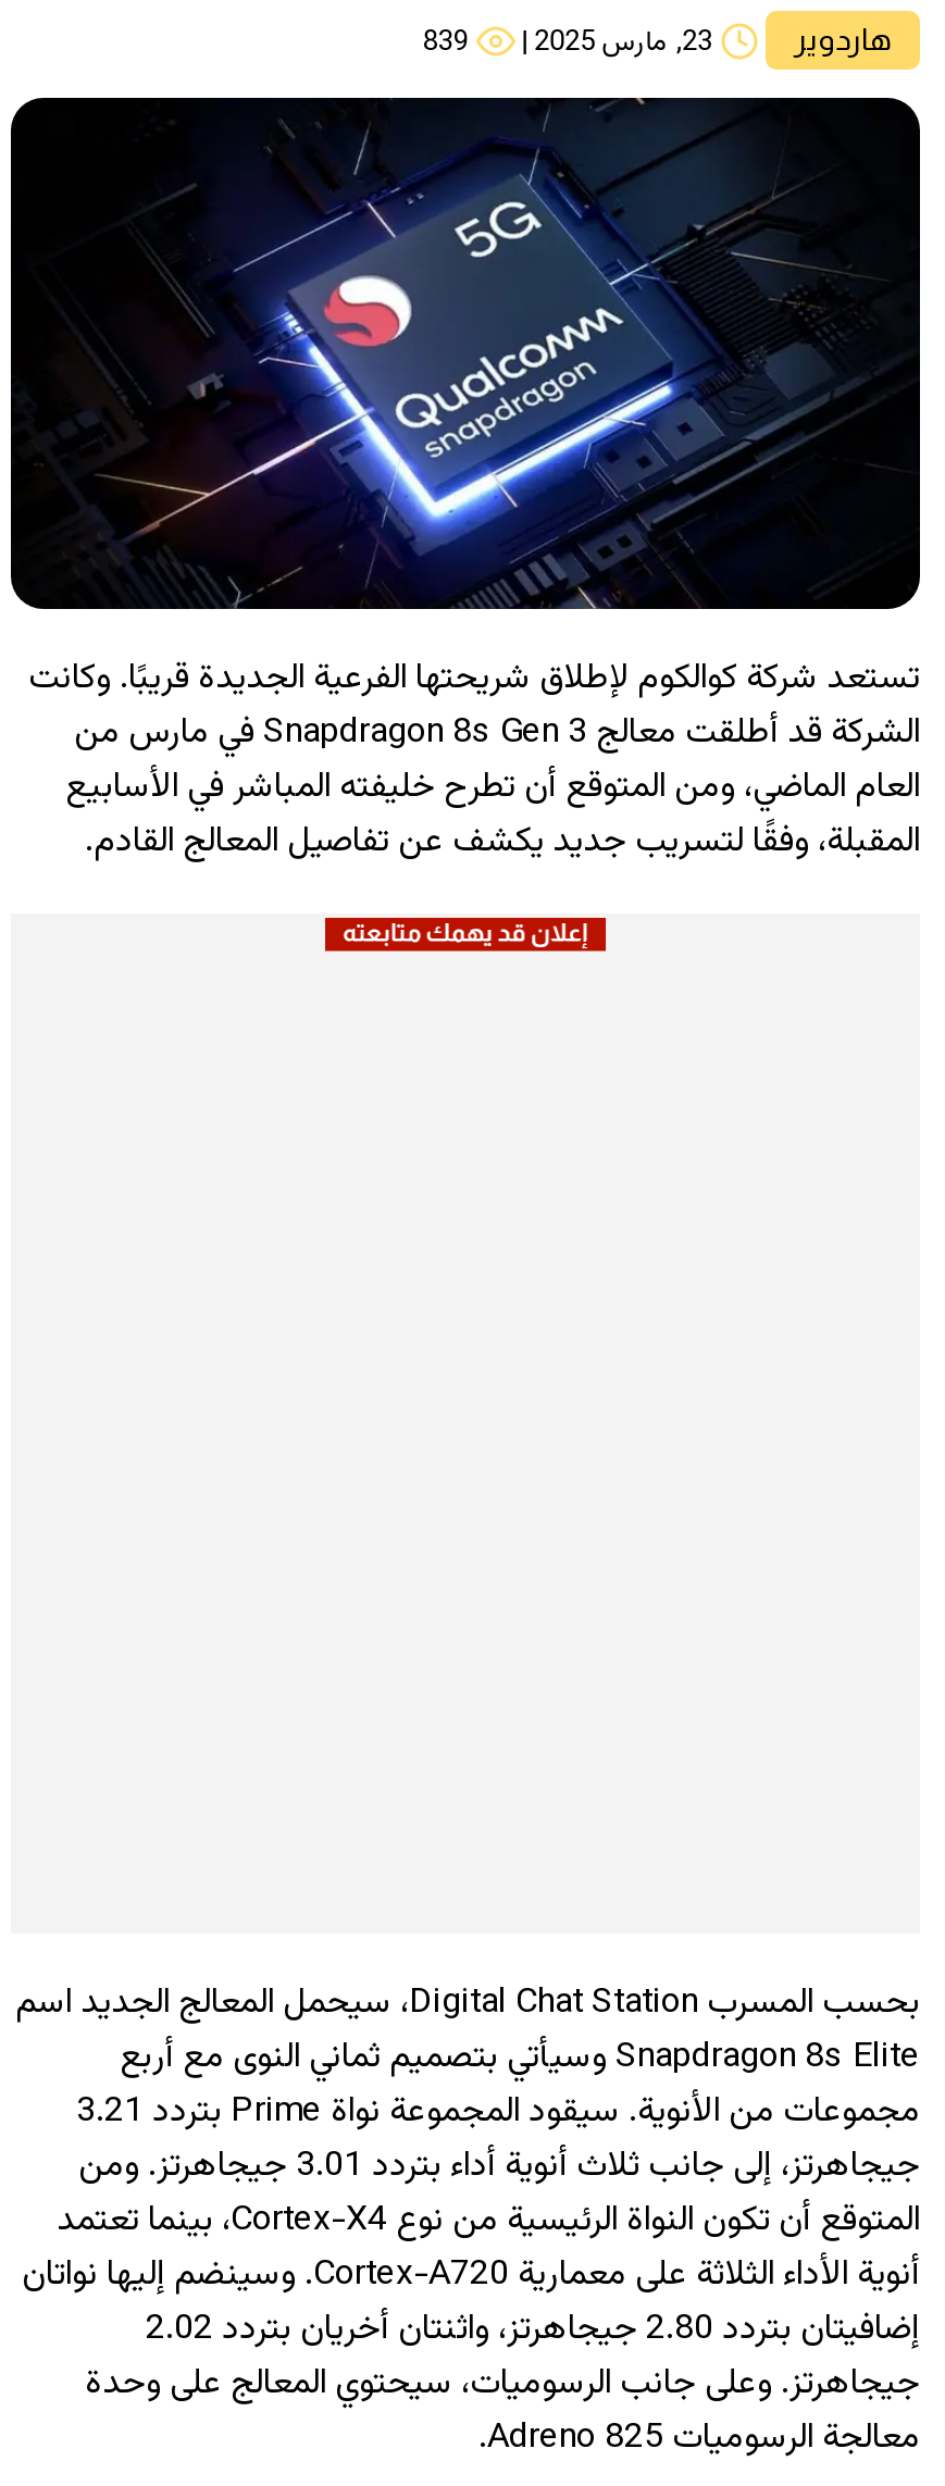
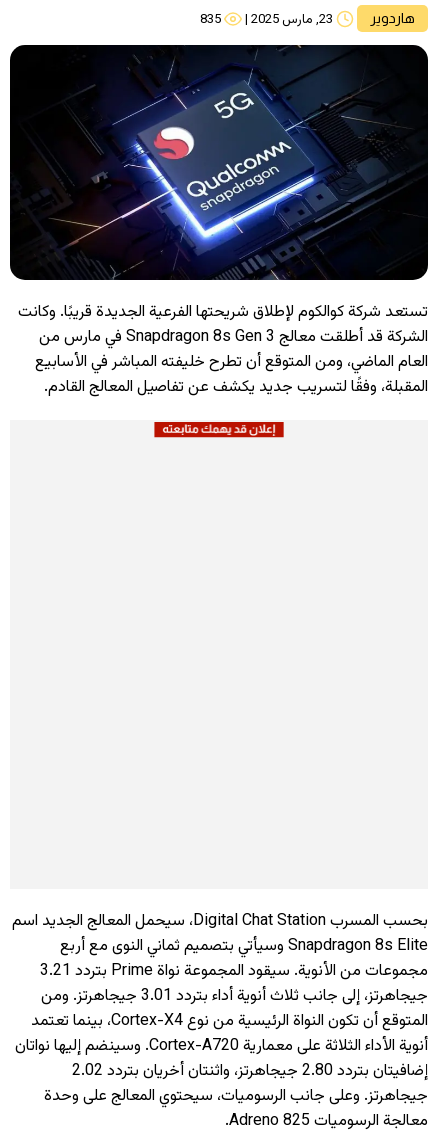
- 839
+ 835
